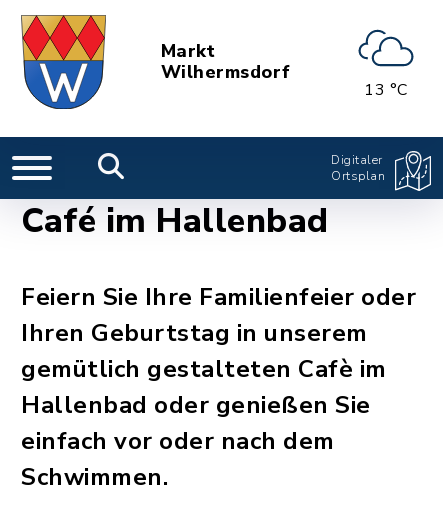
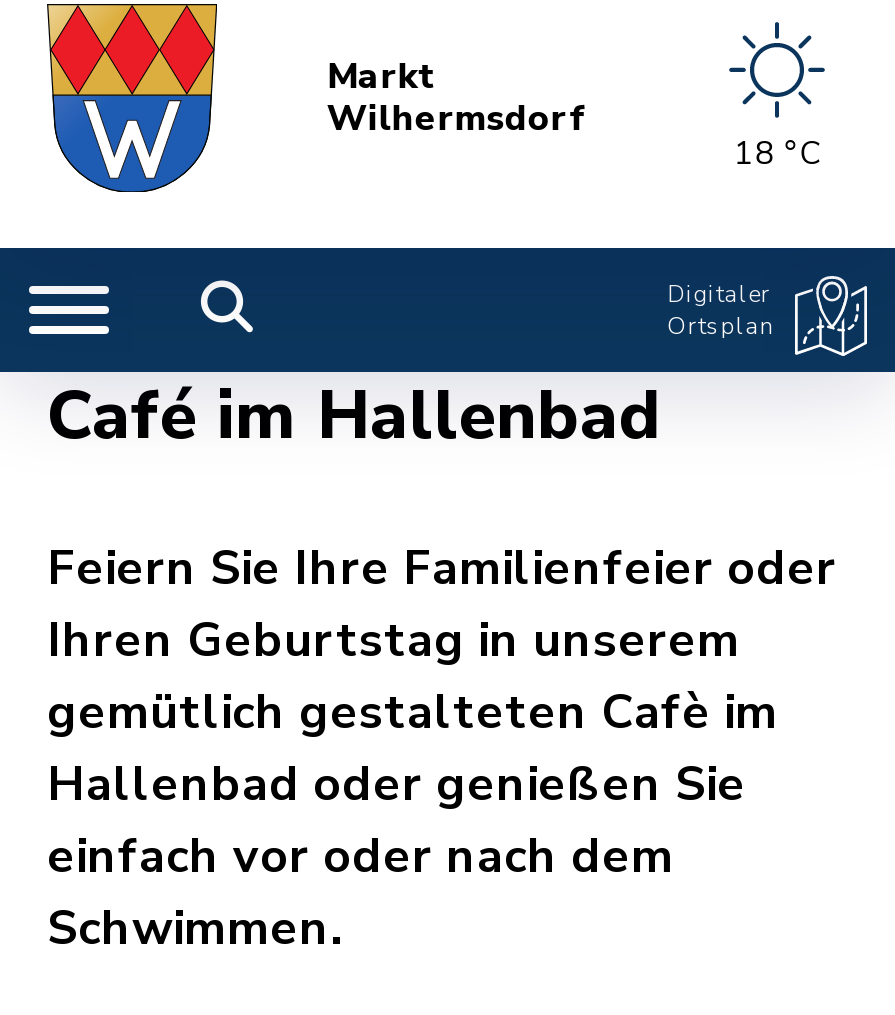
- [image]
- 13 °C
+ [image]
+ 18 °C
